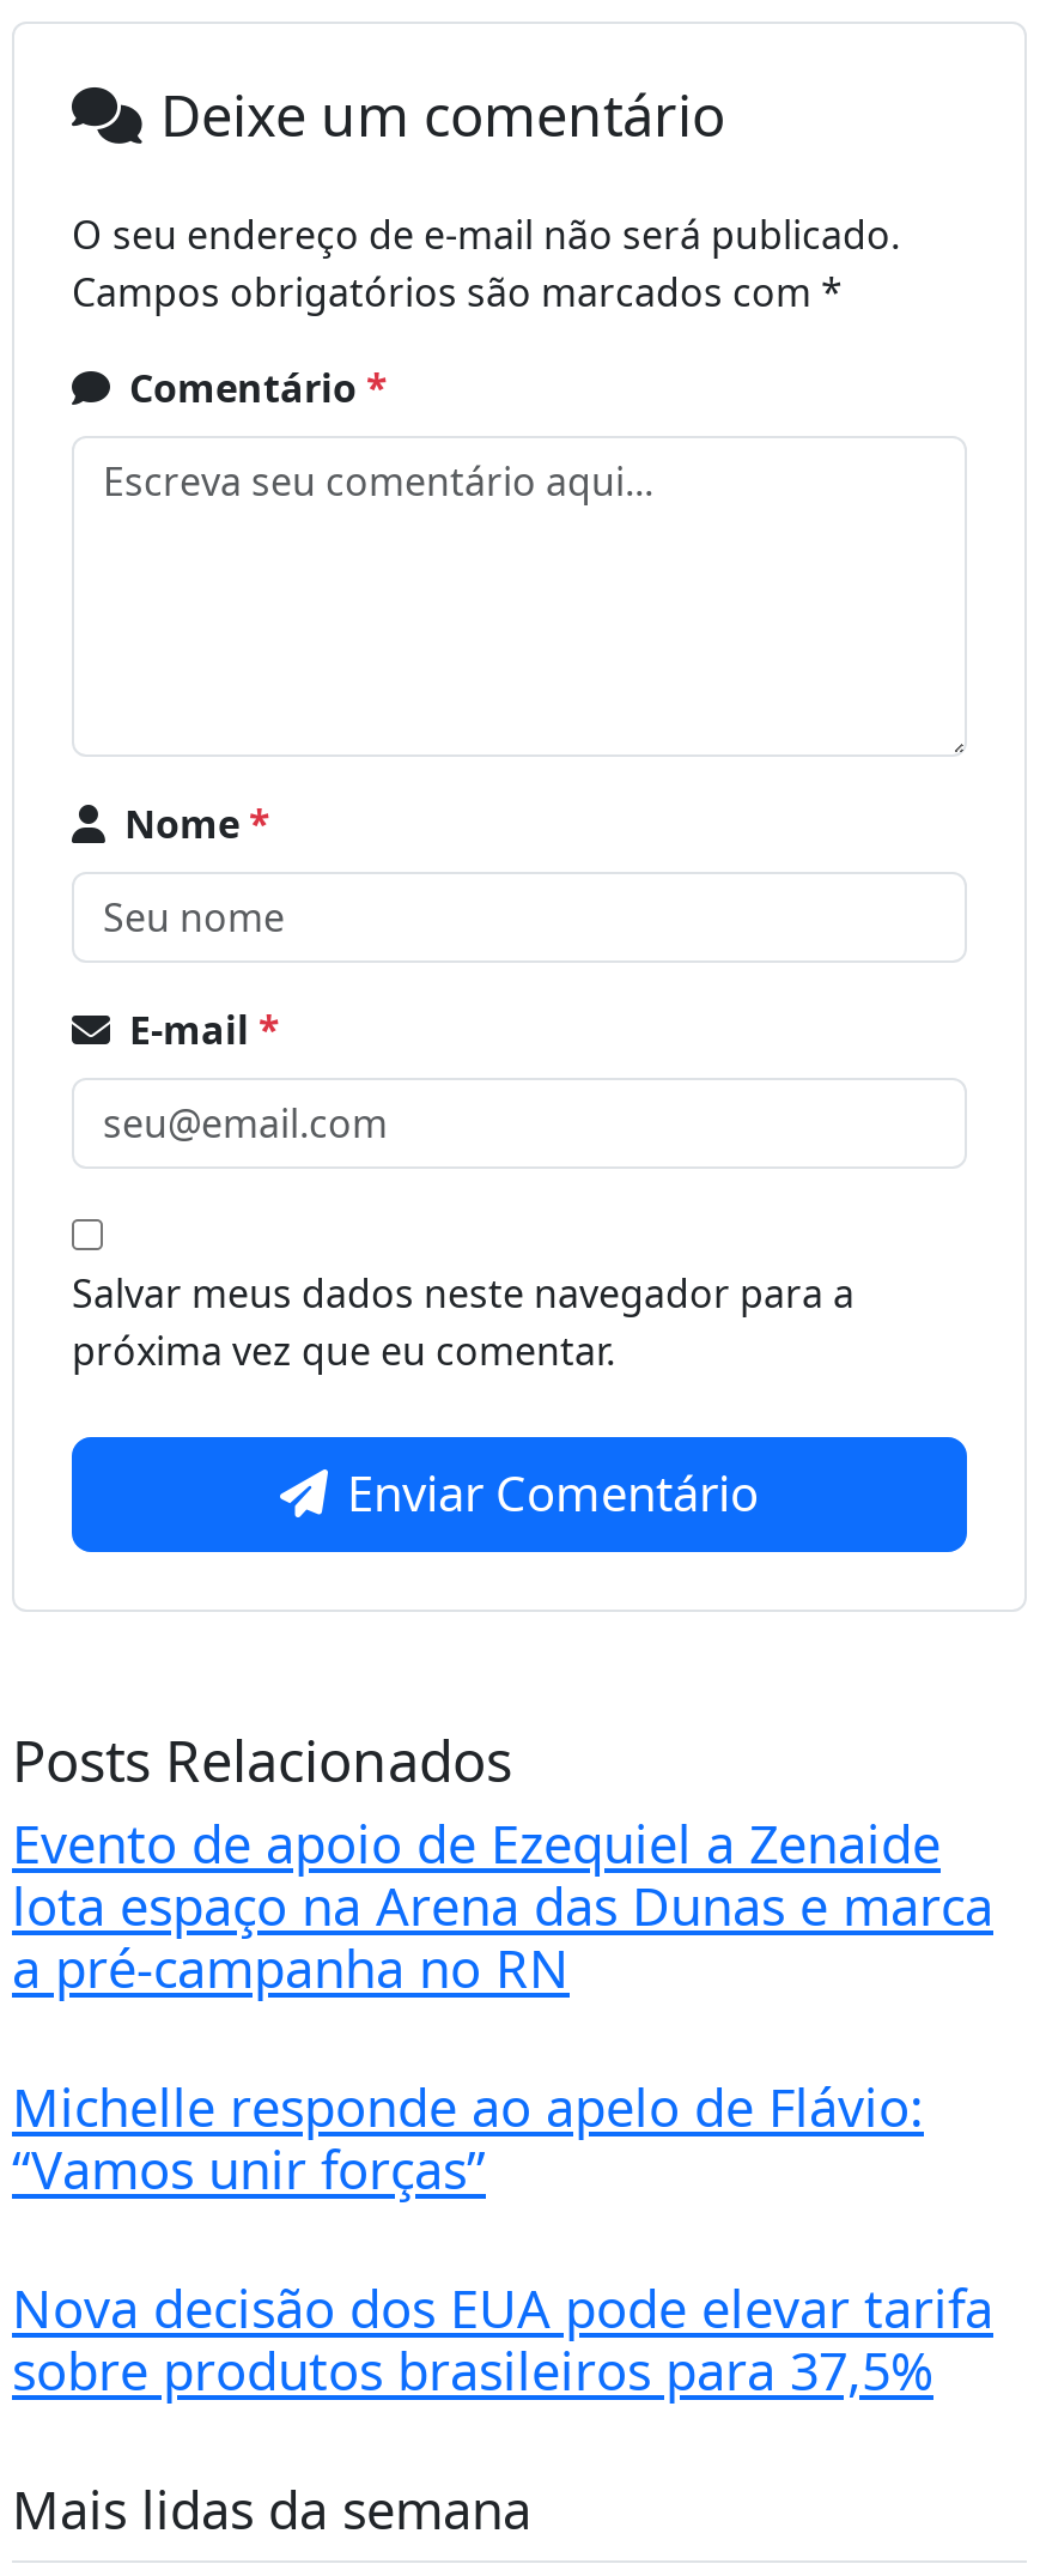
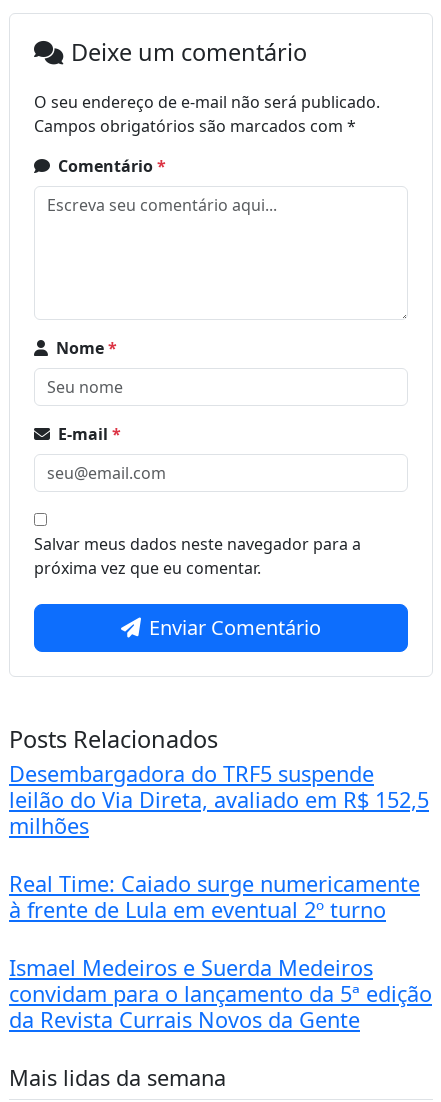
- Evento de apoio de Ezequiel a Zenaide
- lota espaço na Arena das Dunas e marca
- a pré-campanha no RN
+ Desembargadora do TRF5 suspende
+ leilão do Via Direta, avaliado em R$ 152,5
+ milhões

- Michelle responde ao apelo de Flávio:
- “Vamos unir forças”
+ Real Time: Caiado surge numericamente
+ à frente de Lula em eventual 2º turno

- Nova decisão dos EUA pode elevar tarifa
- sobre produtos brasileiros para 37,5%
+ Ismael Medeiros e Suerda Medeiros
+ convidam para o lançamento da 5ª edição
+ da Revista Currais Novos da Gente
